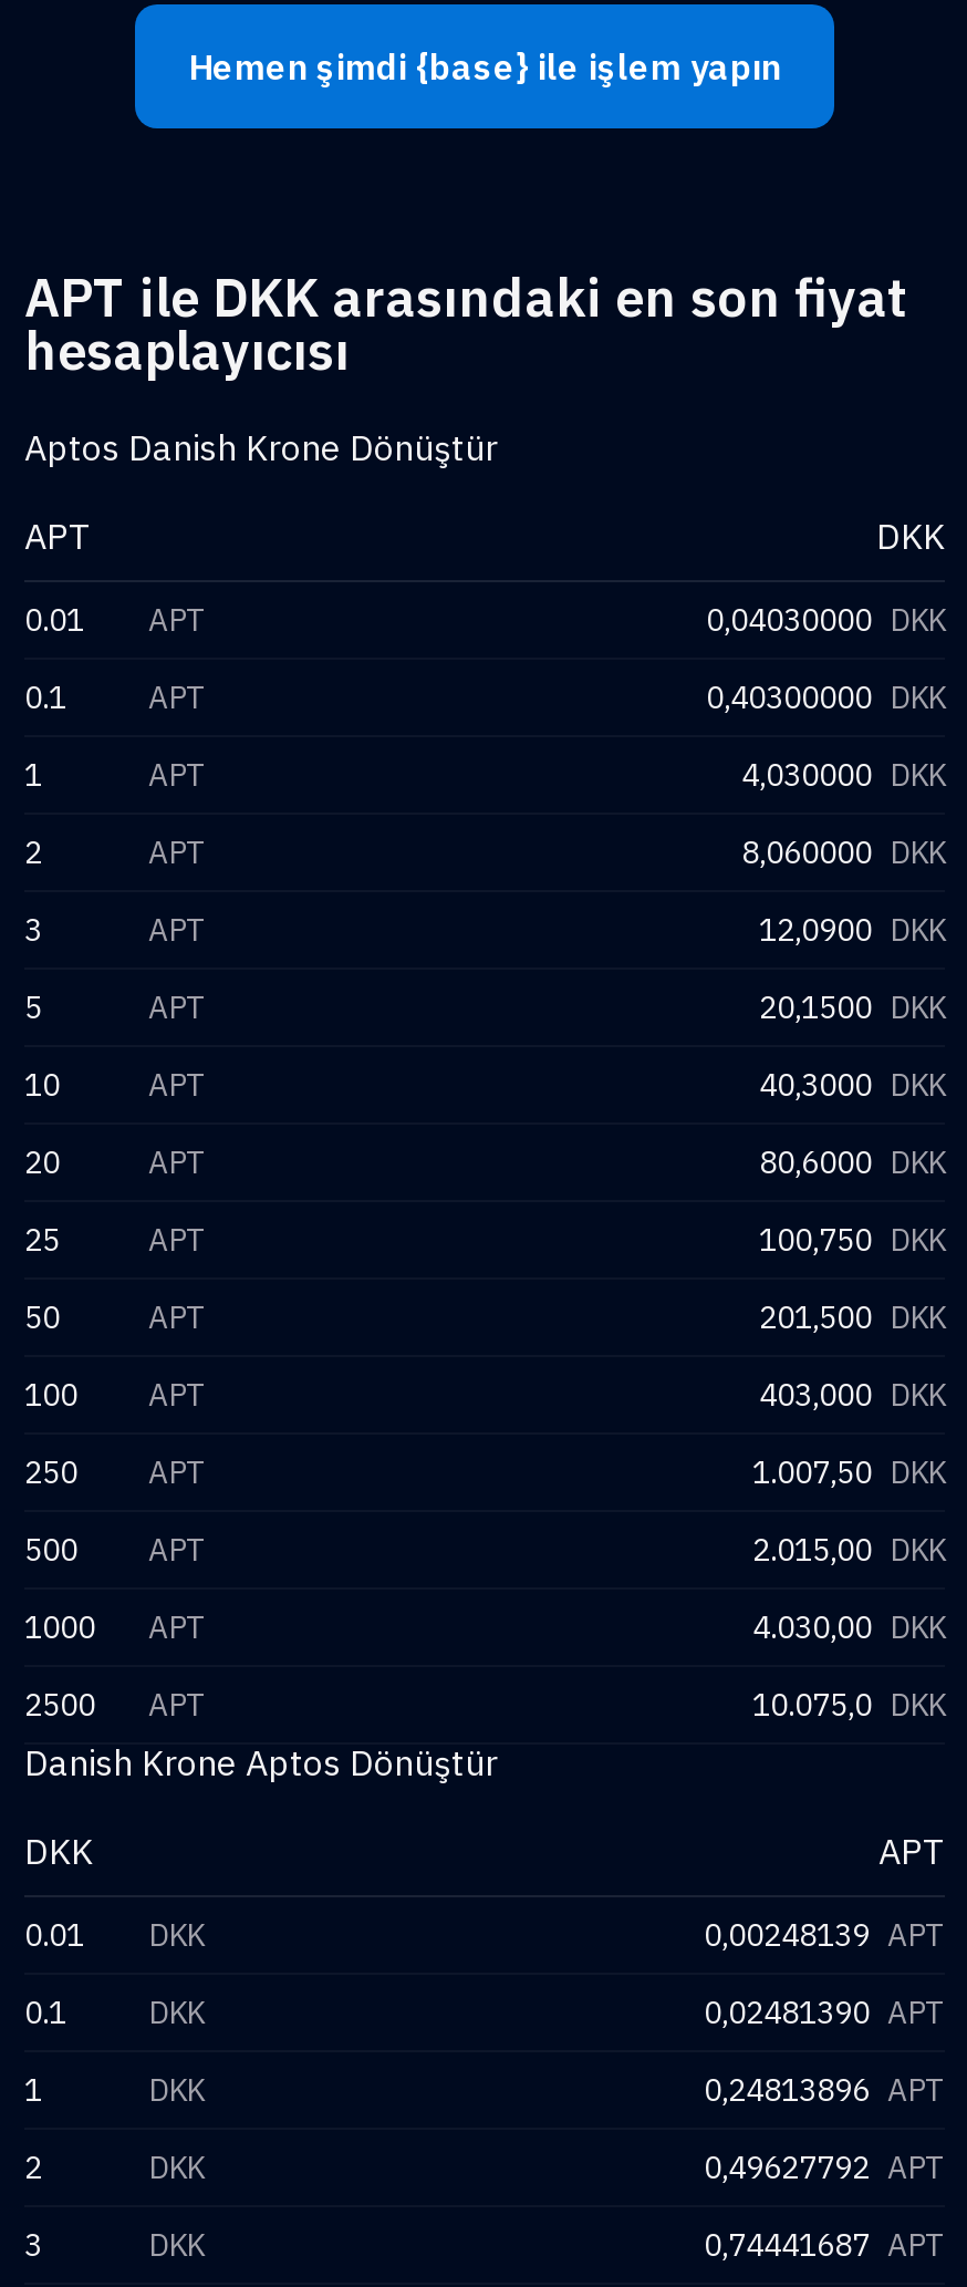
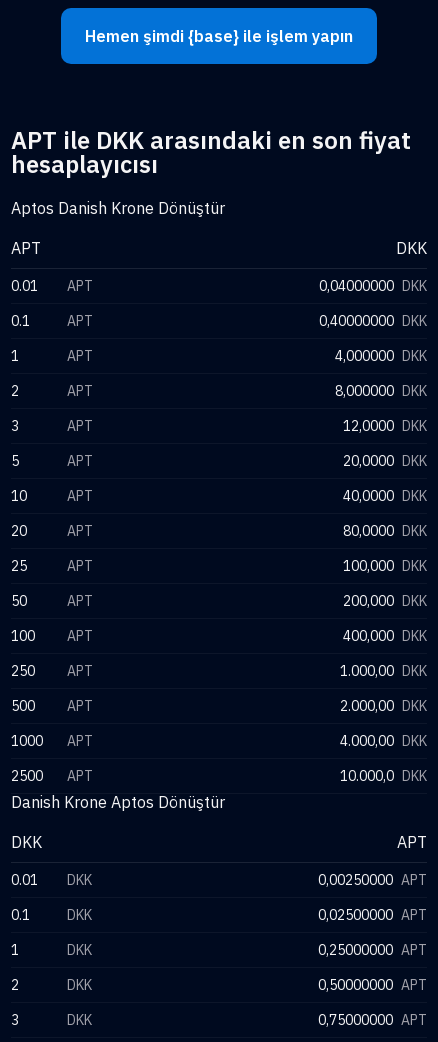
- 0,04030000 DKK
+ 0,04000000 DKK

- 0,40300000 DKK
+ 0,40000000 DKK

- 4,030000 DKK
+ 4,000000 DKK

- 8,060000 DKK
+ 8,000000 DKK

- 12,0900 DKK
+ 12,0000 DKK

- 20,1500 DKK
+ 20,0000 DKK

- 40,3000 DKK
+ 40,0000 DKK

- 80,6000 DKK
+ 80,0000 DKK

- 100,750 DKK
+ 100,000 DKK

- 201,500 DKK
+ 200,000 DKK

- 403,000 DKK
+ 400,000 DKK

- 1.007,50 DKK
+ 1.000,00 DKK

- 2.015,00 DKK
+ 2.000,00 DKK

- 4.030,00 DKK
+ 4.000,00 DKK

- 10.075,0 DKK
+ 10.000,0 DKK

- 0,00248139 APT
+ 0,00250000 APT

- 0,02481390 APT
+ 0,02500000 APT

- 0,24813896 APT
+ 0,25000000 APT

- 0,49627792 APT
+ 0,50000000 APT

- 0,74441687 APT
+ 0,75000000 APT
